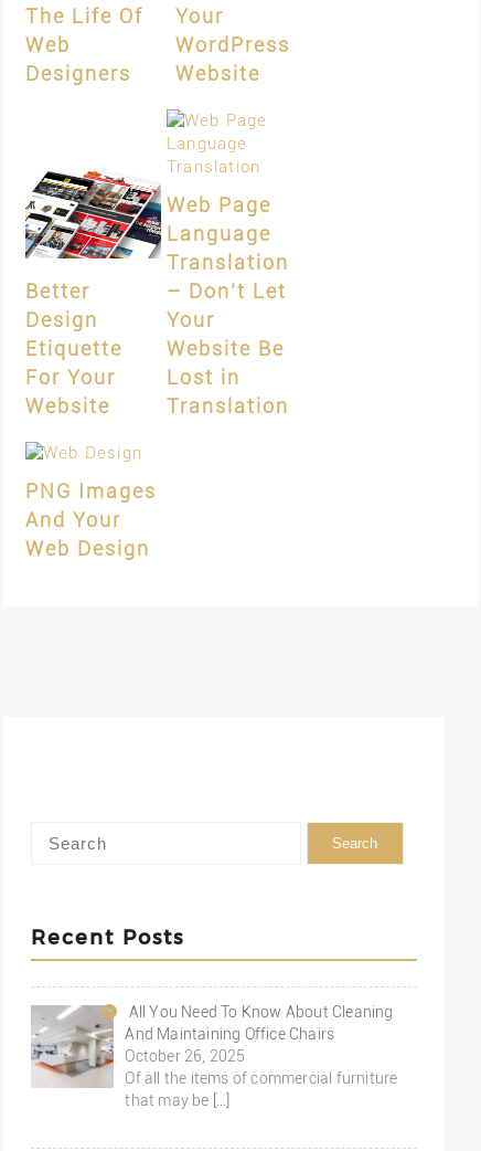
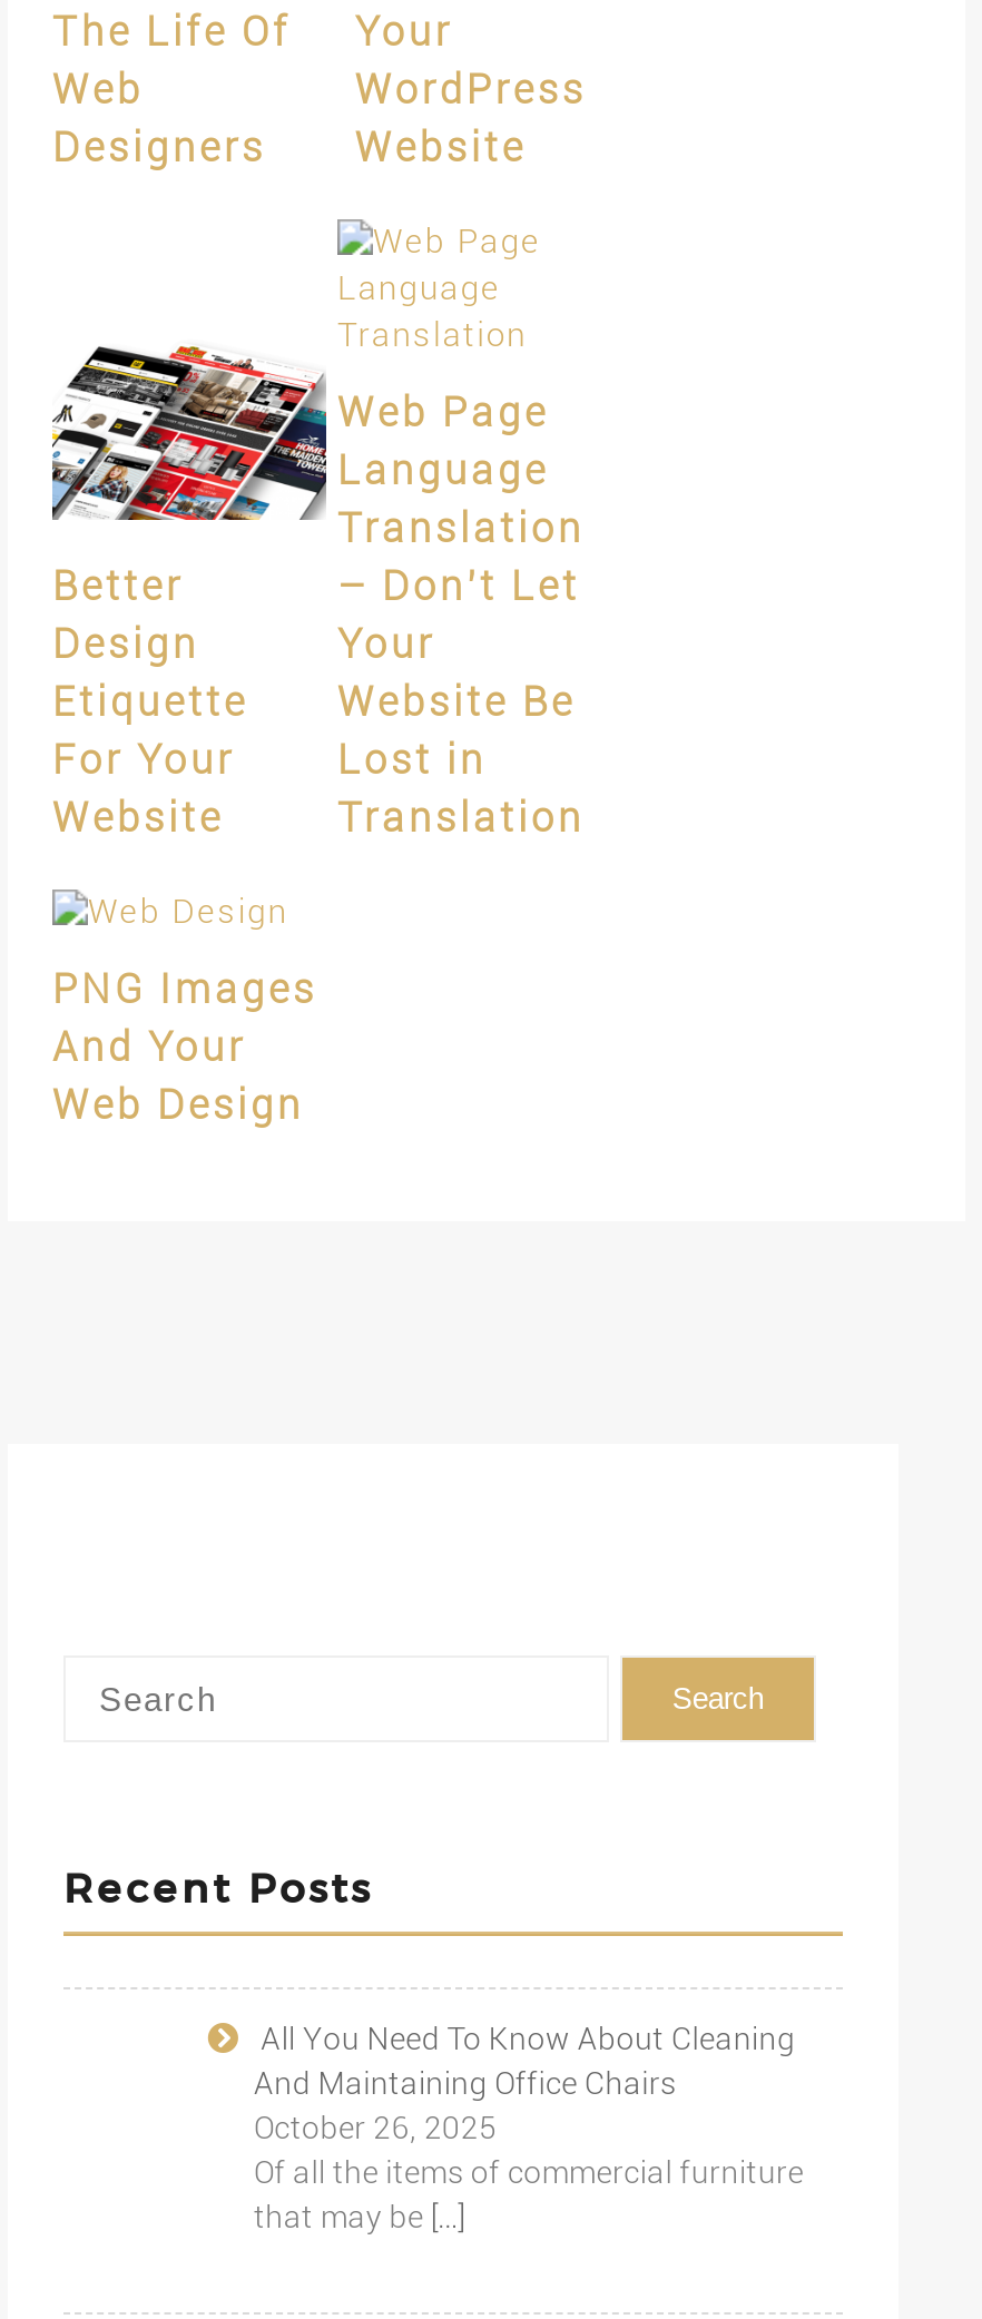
- [image]
